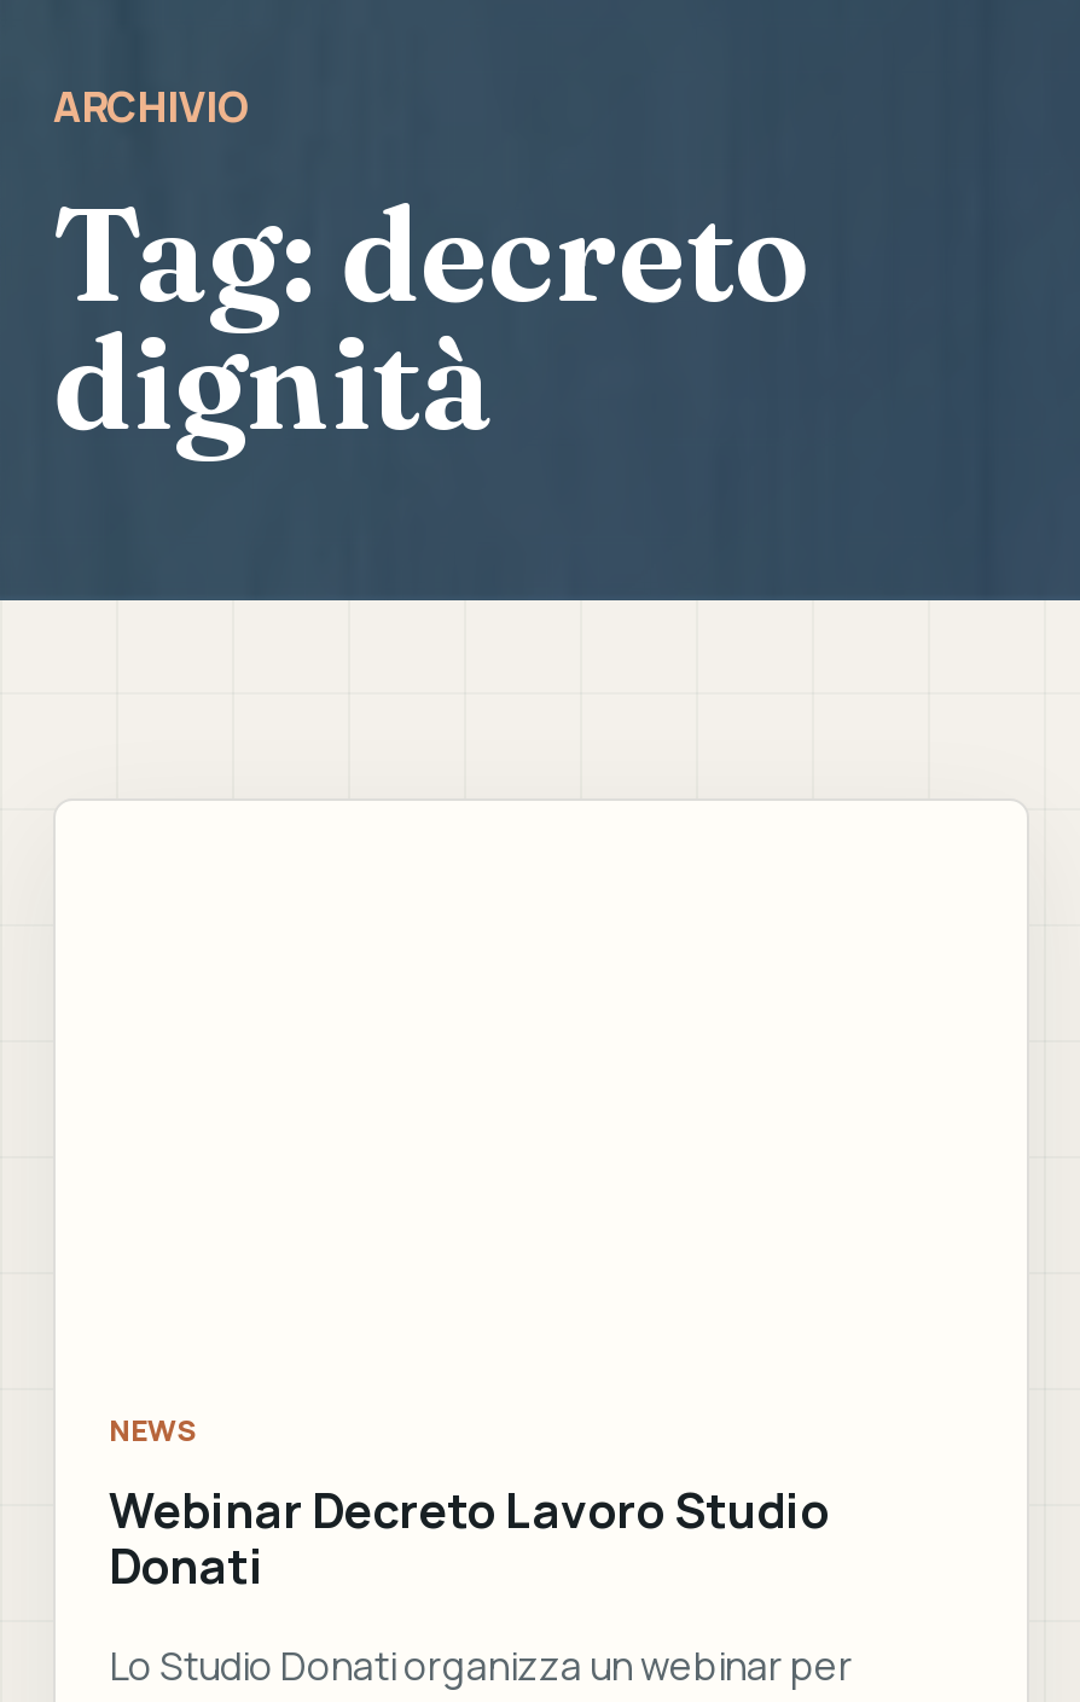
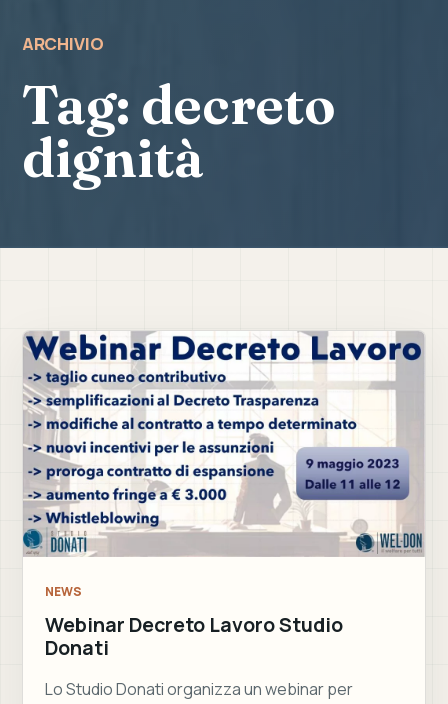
+ [image]
